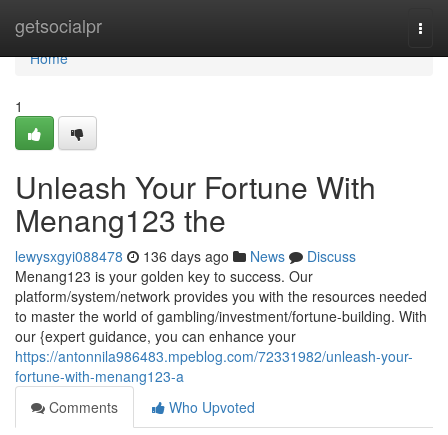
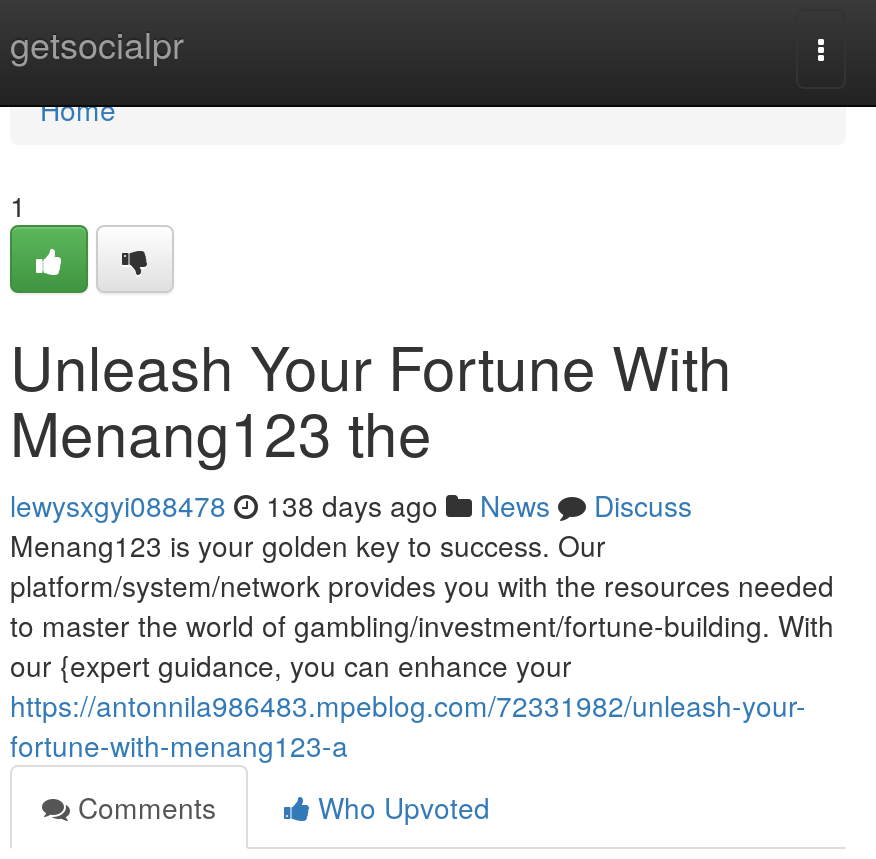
- lewysxgyi088478 136 days ago News Discuss
+ lewysxgyi088478 138 days ago News Discuss
